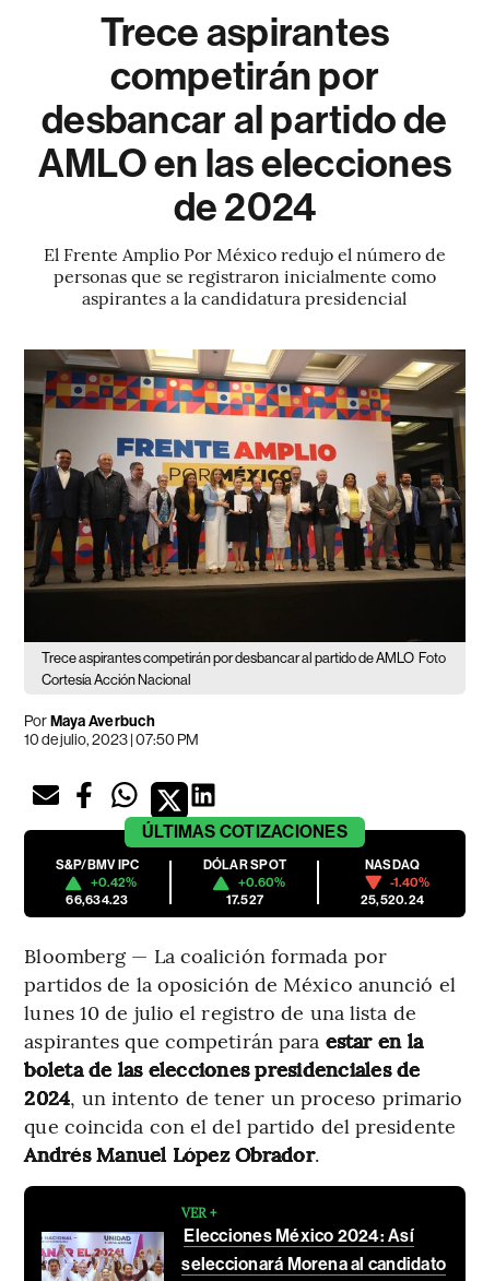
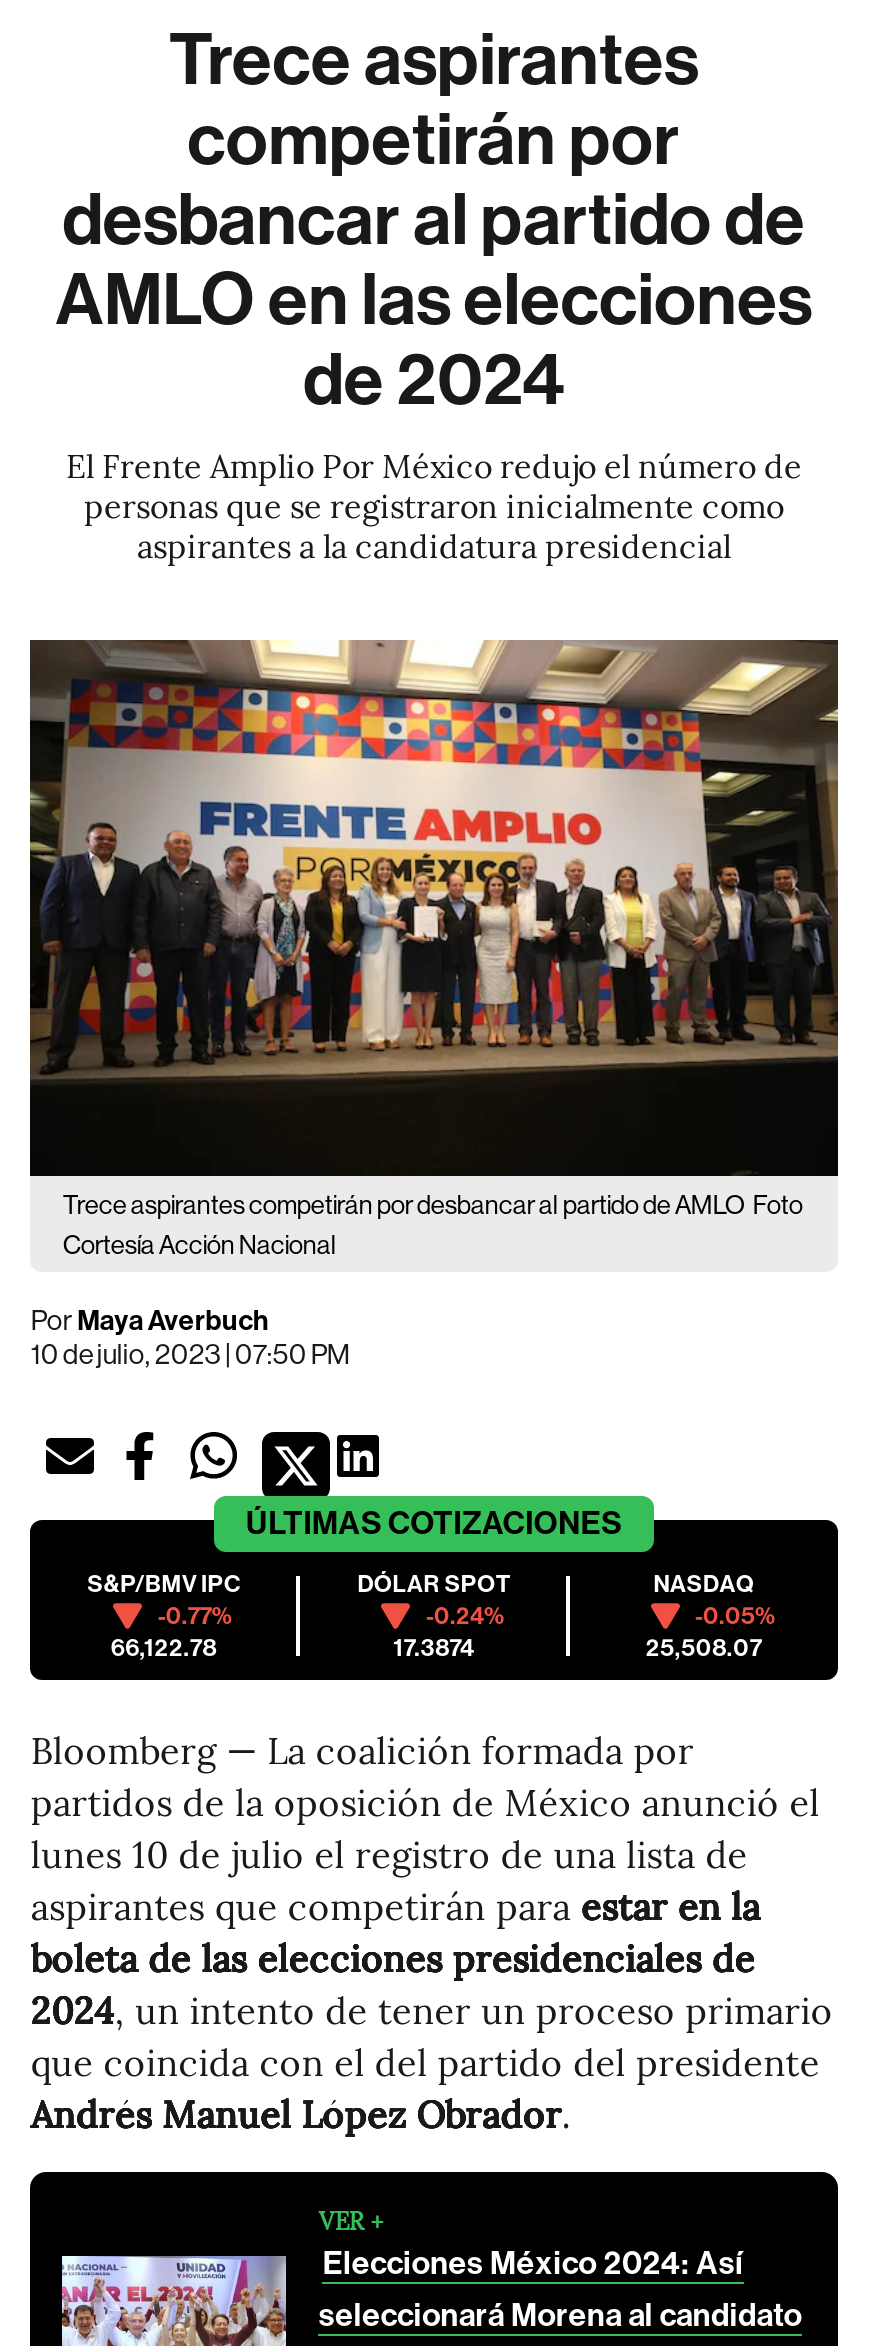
- +0.42%
+ -0.77%

- +0.60%
+ -0.24%

- -1.40%
+ -0.05%

- 66,634.23
+ 66,122.78

- 17.527
+ 17.3874

- 25,520.24
+ 25,508.07
